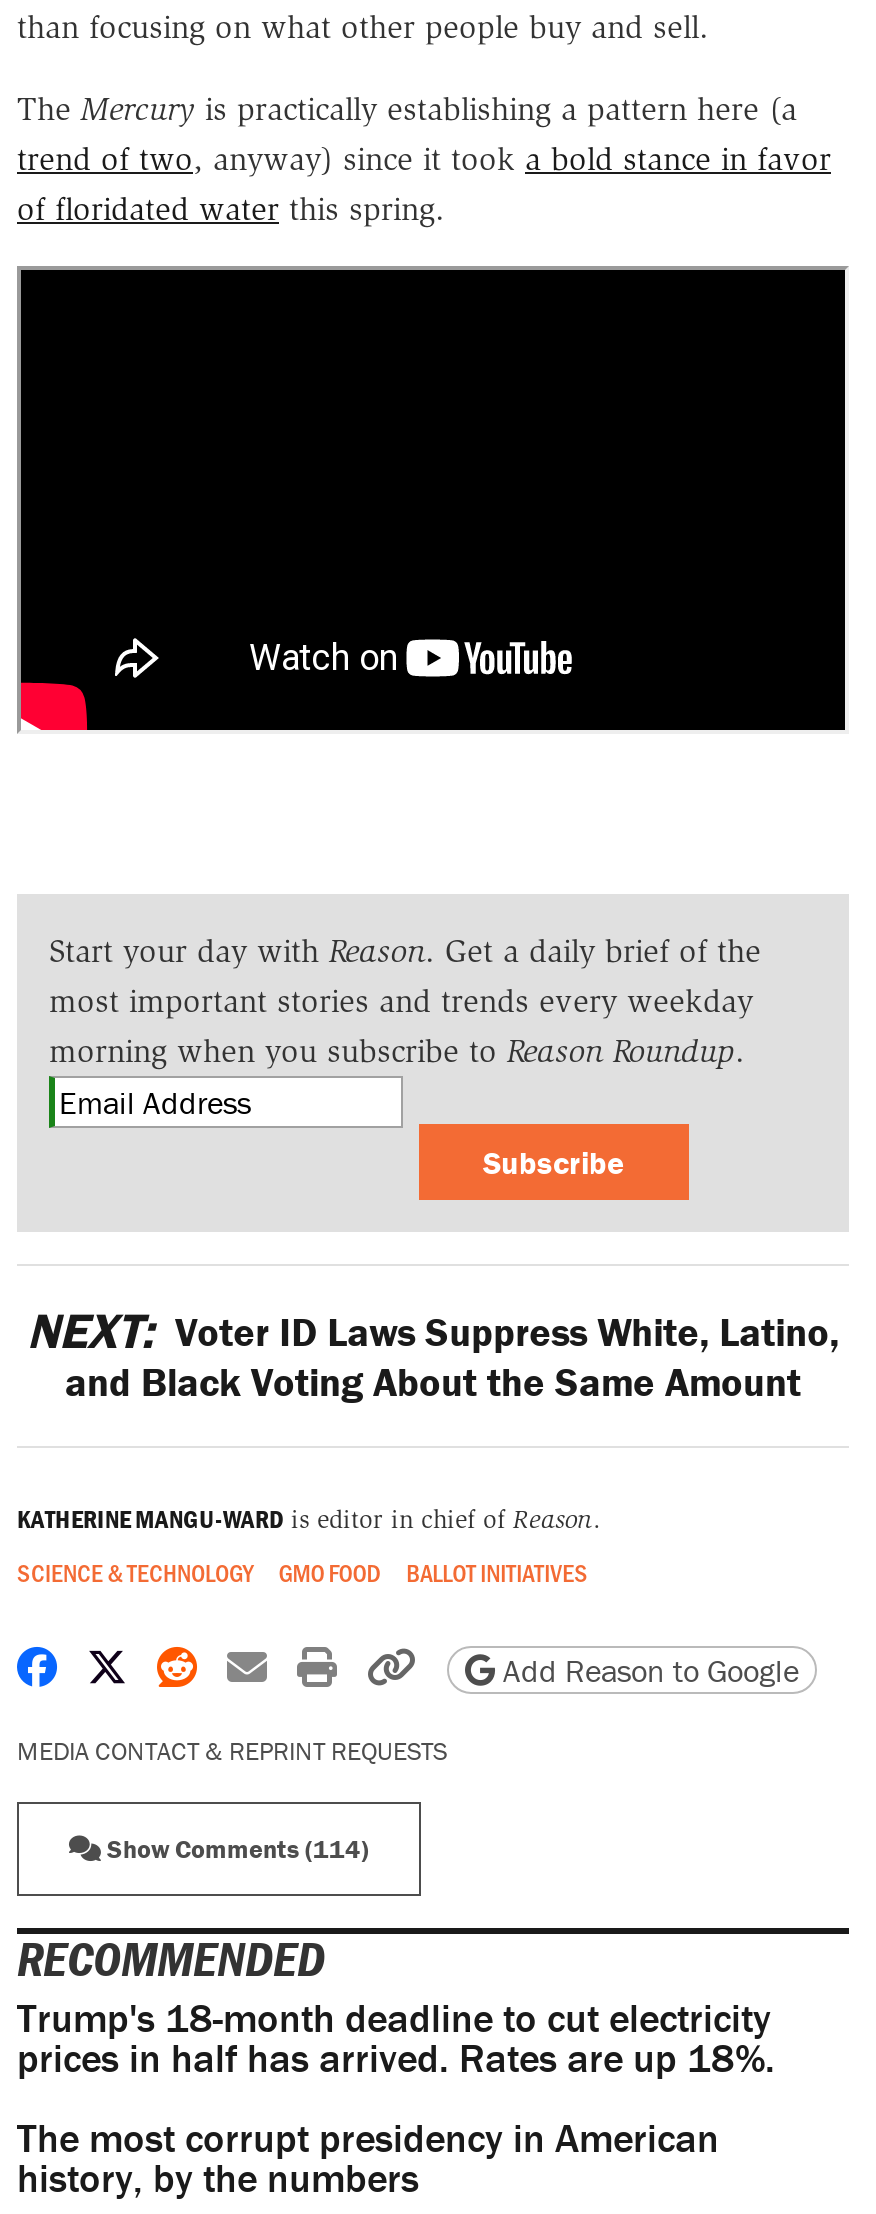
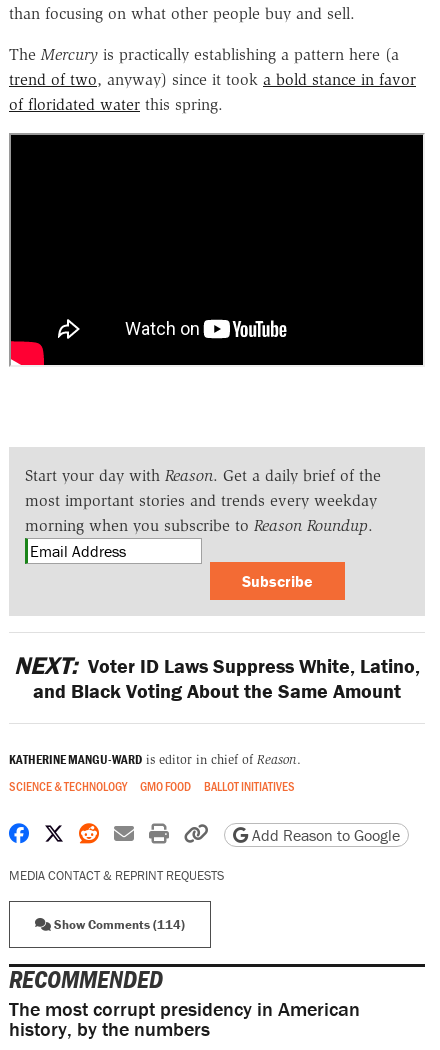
- Trump's 18-month deadline to cut electricity
- prices in half has arrived. Rates are up 18%.
